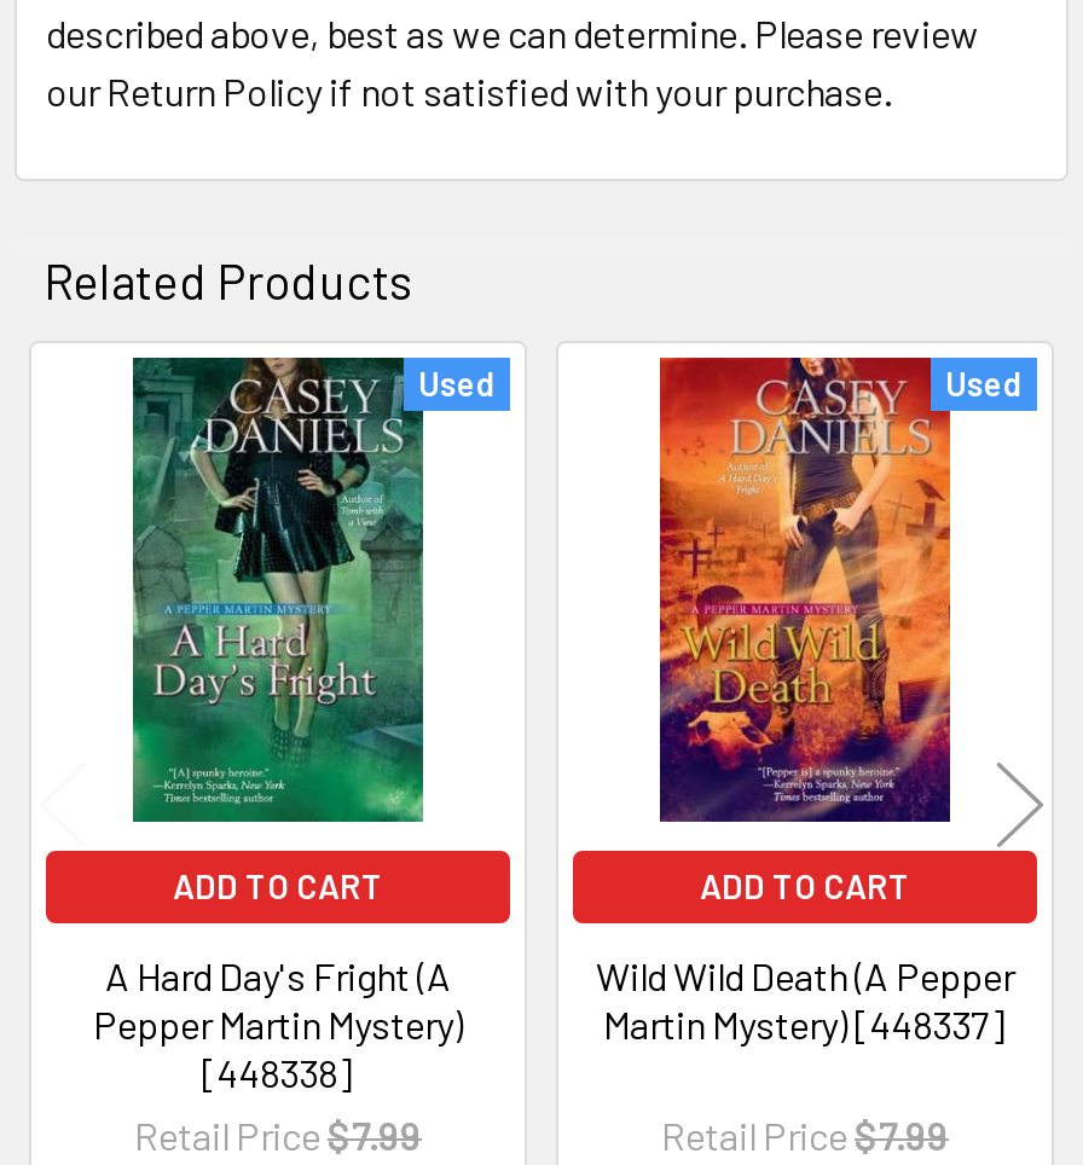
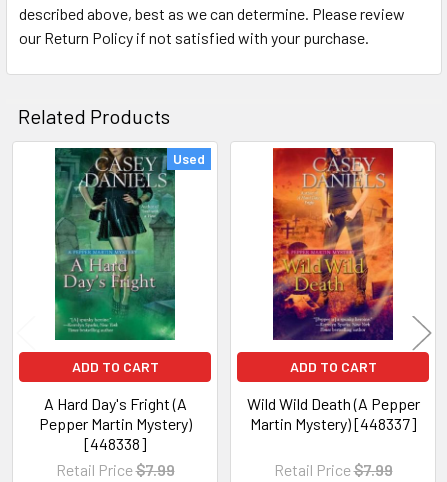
- Used
